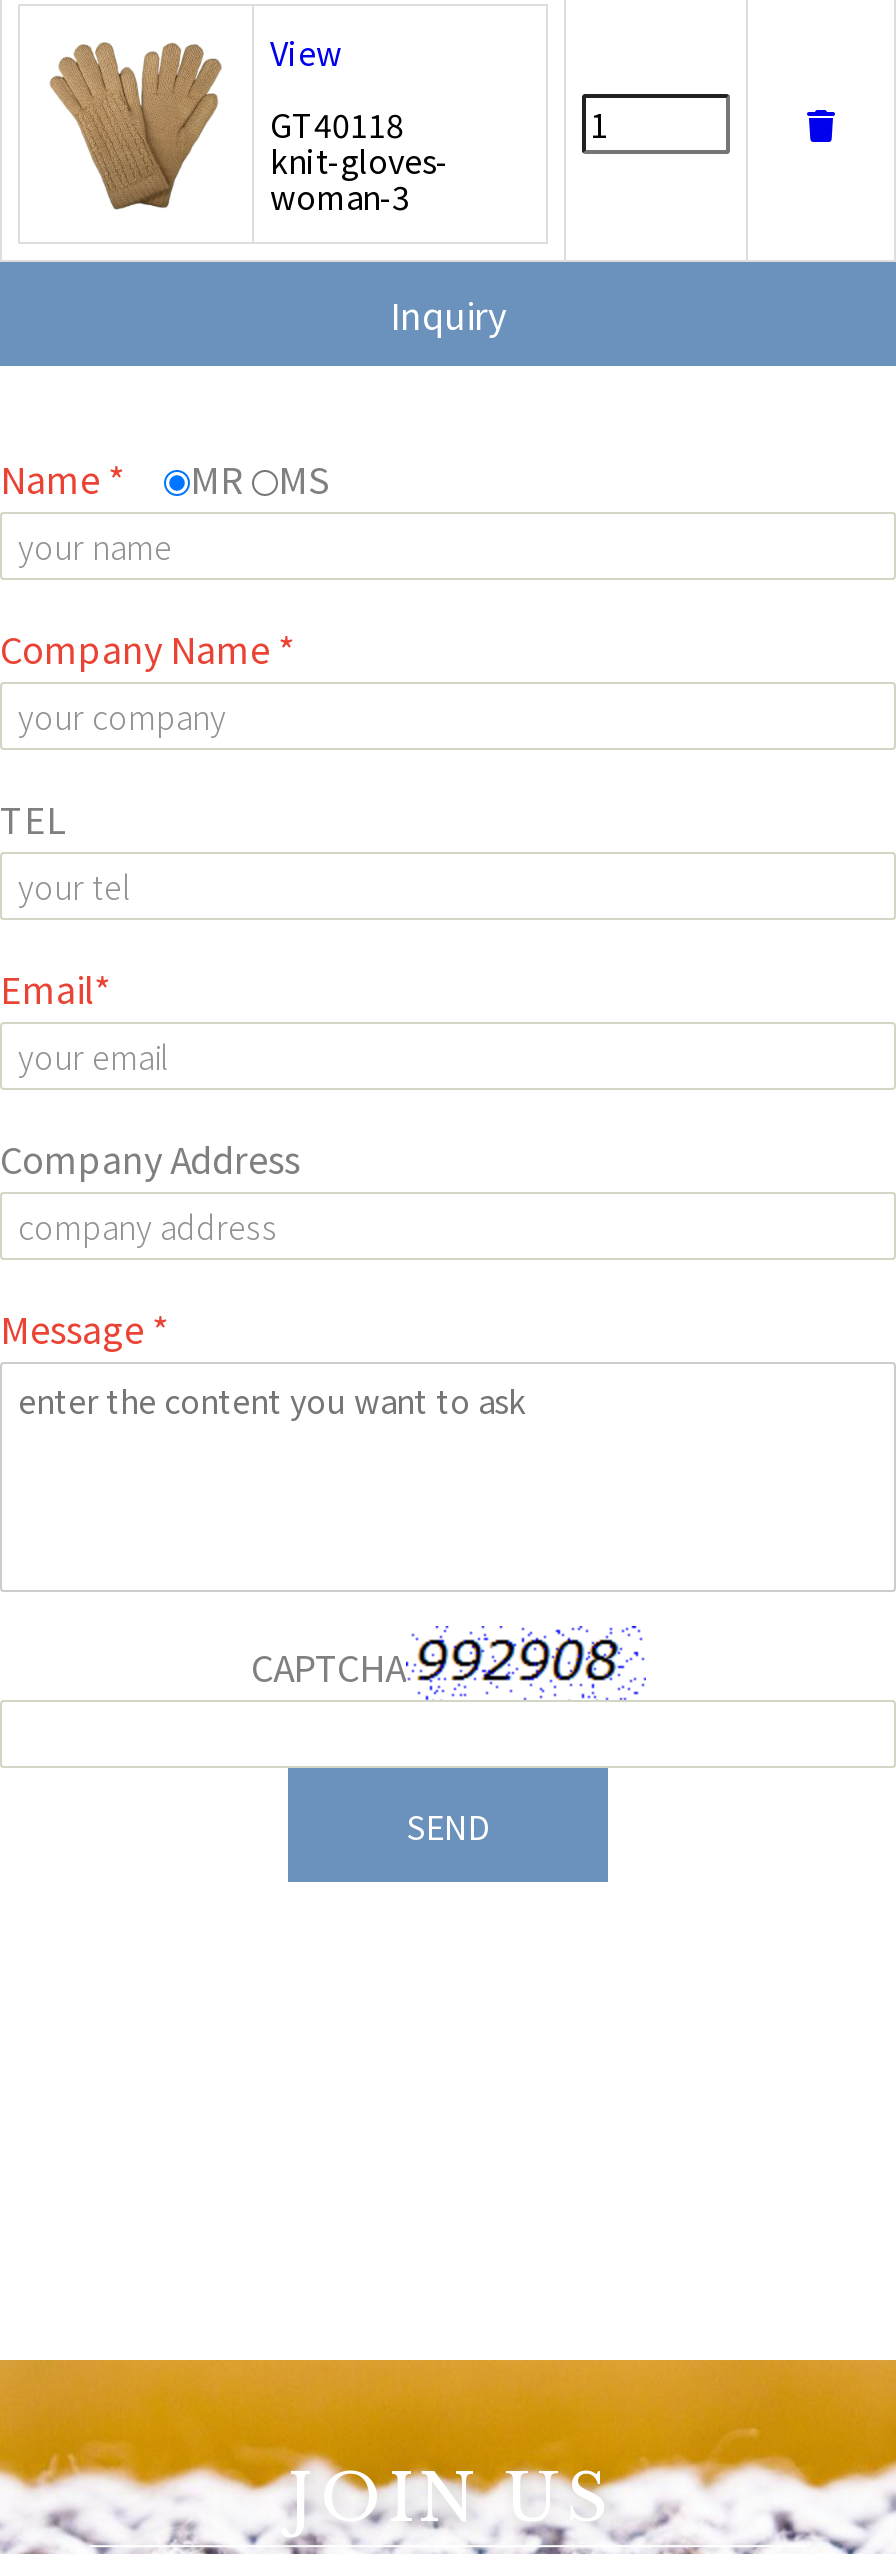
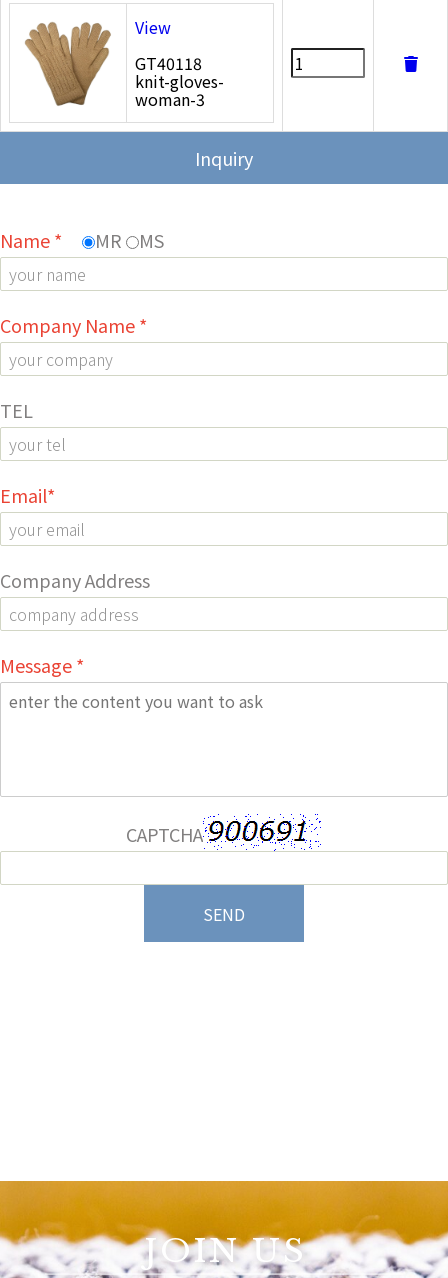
- [image]
+ [image]
